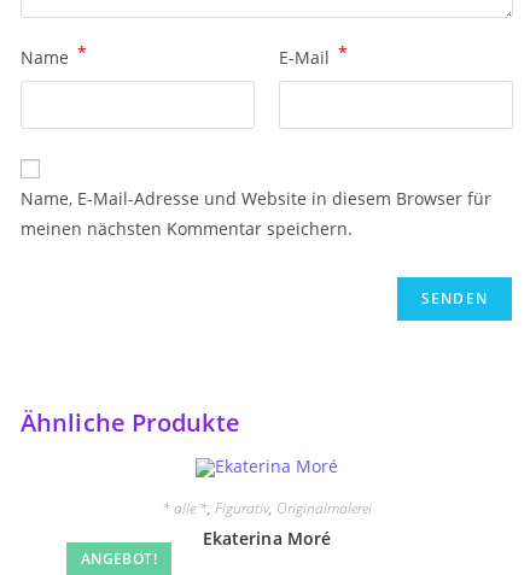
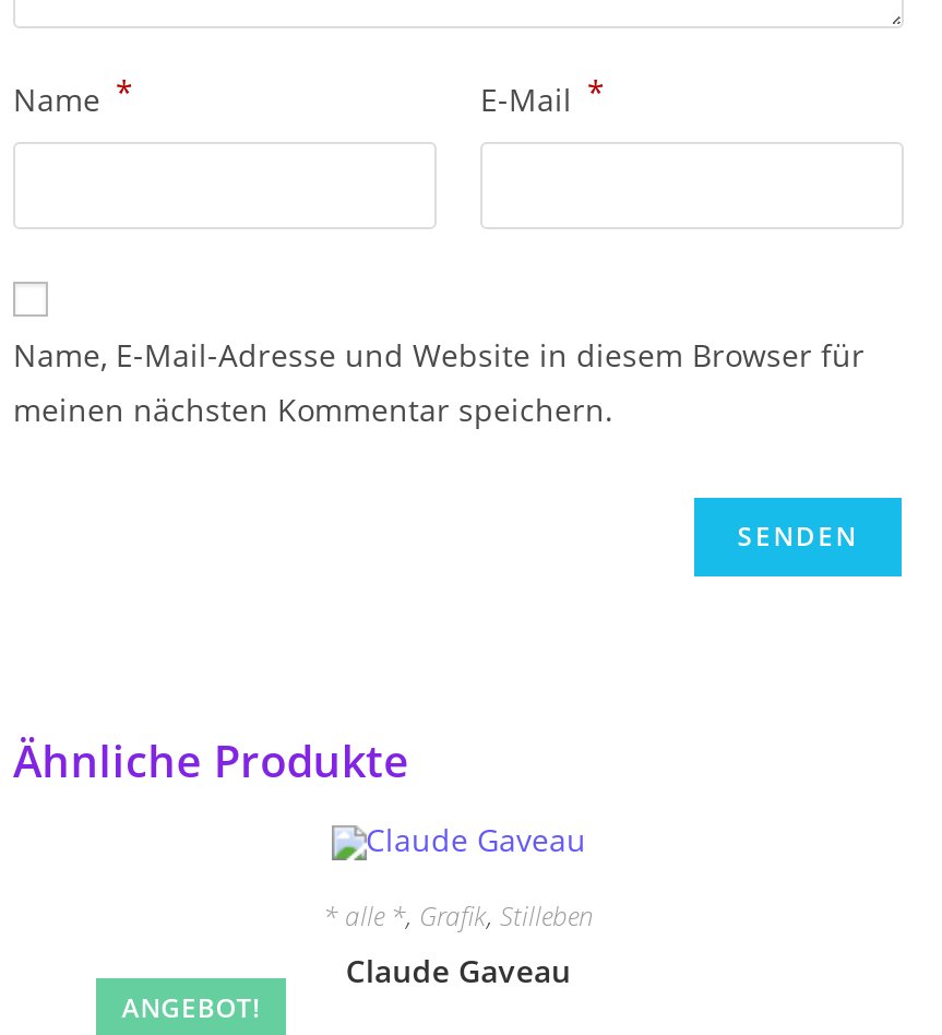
- * alle *, Figurativ, Originalmalerei
- Ekaterina Moré
+ * alle *, Grafik, Stilleben
+ Claude Gaveau
